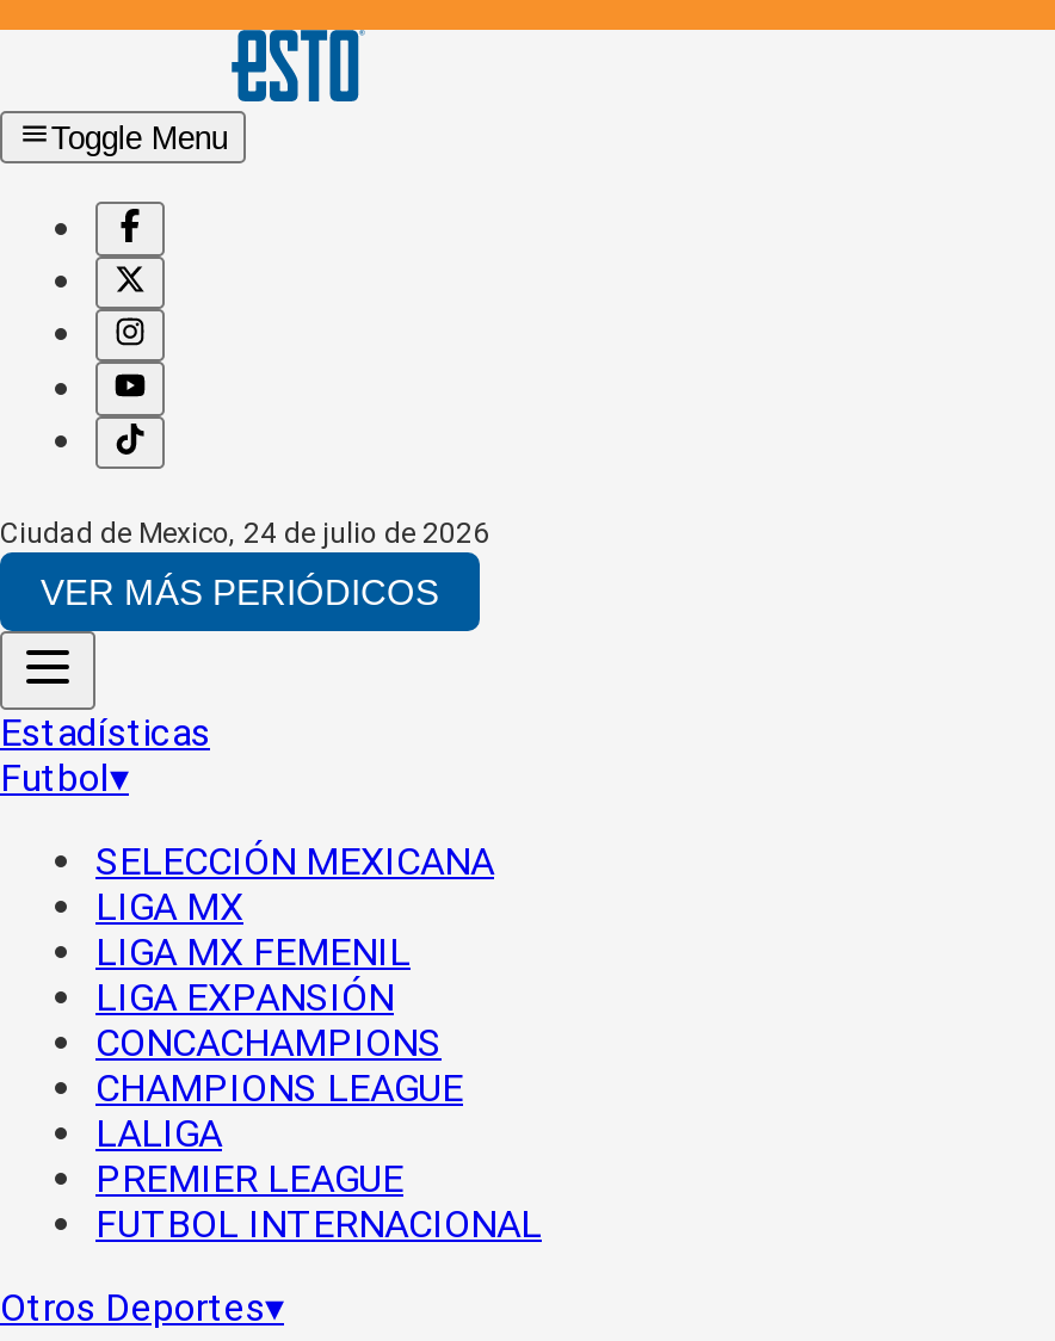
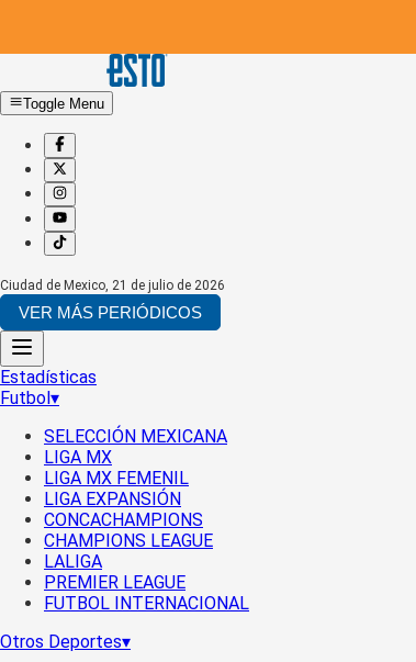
- Ciudad de Mexico, 24 de julio de 2026
+ Ciudad de Mexico, 21 de julio de 2026
